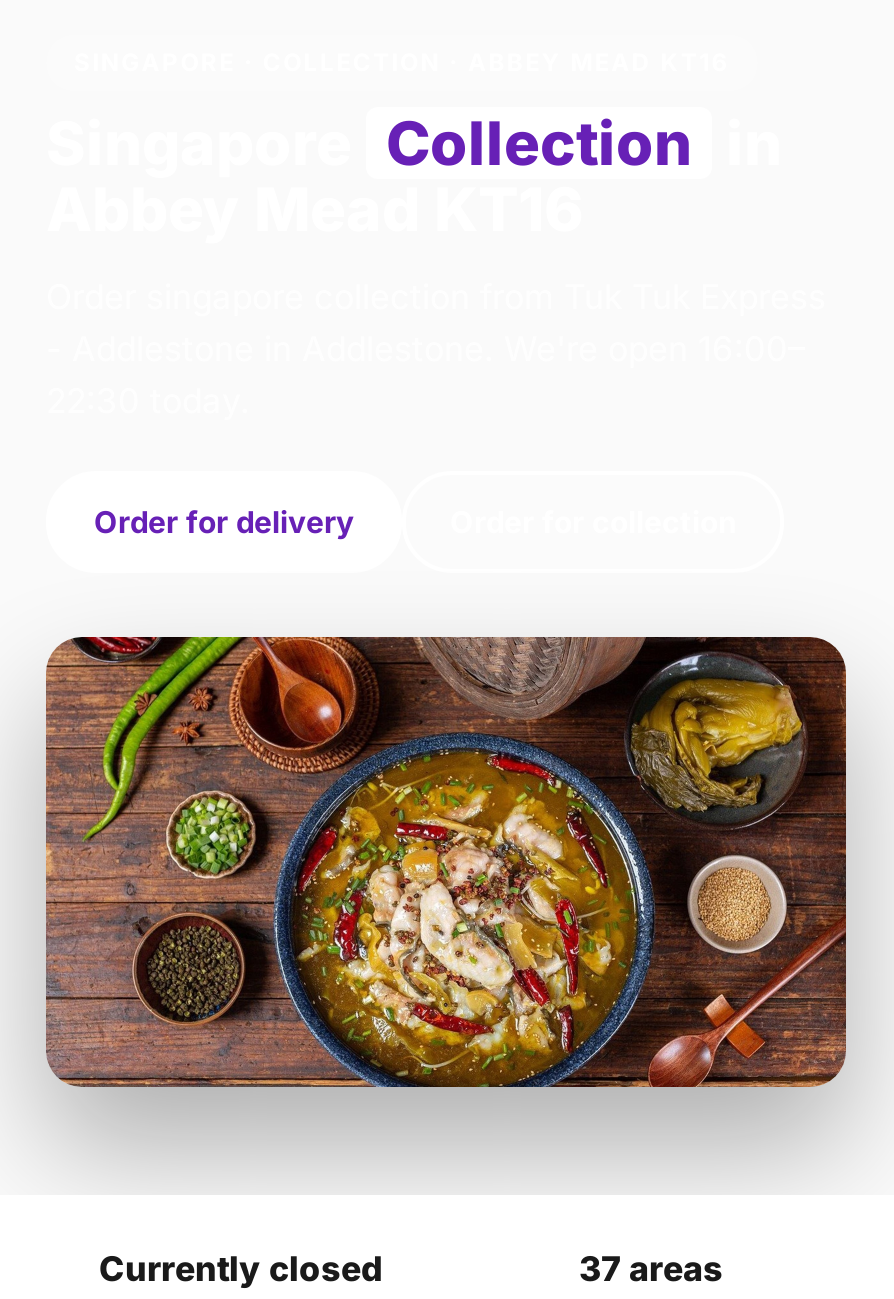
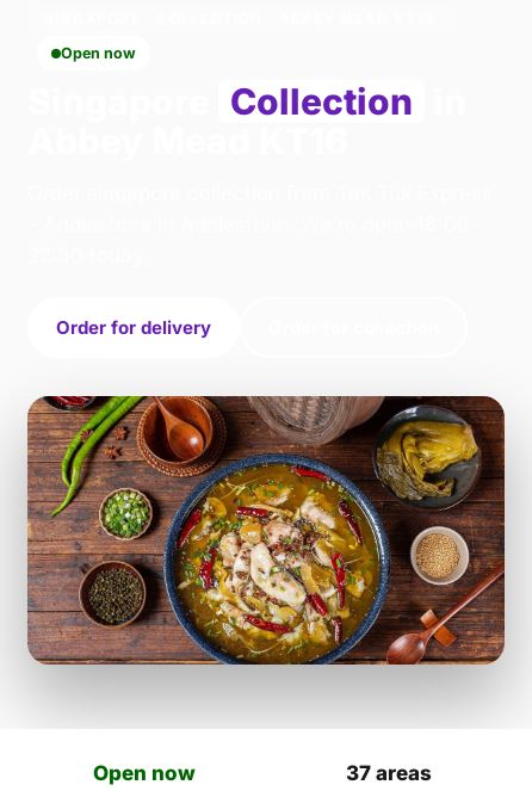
+ Open now

- Currently closed
+ Open now
